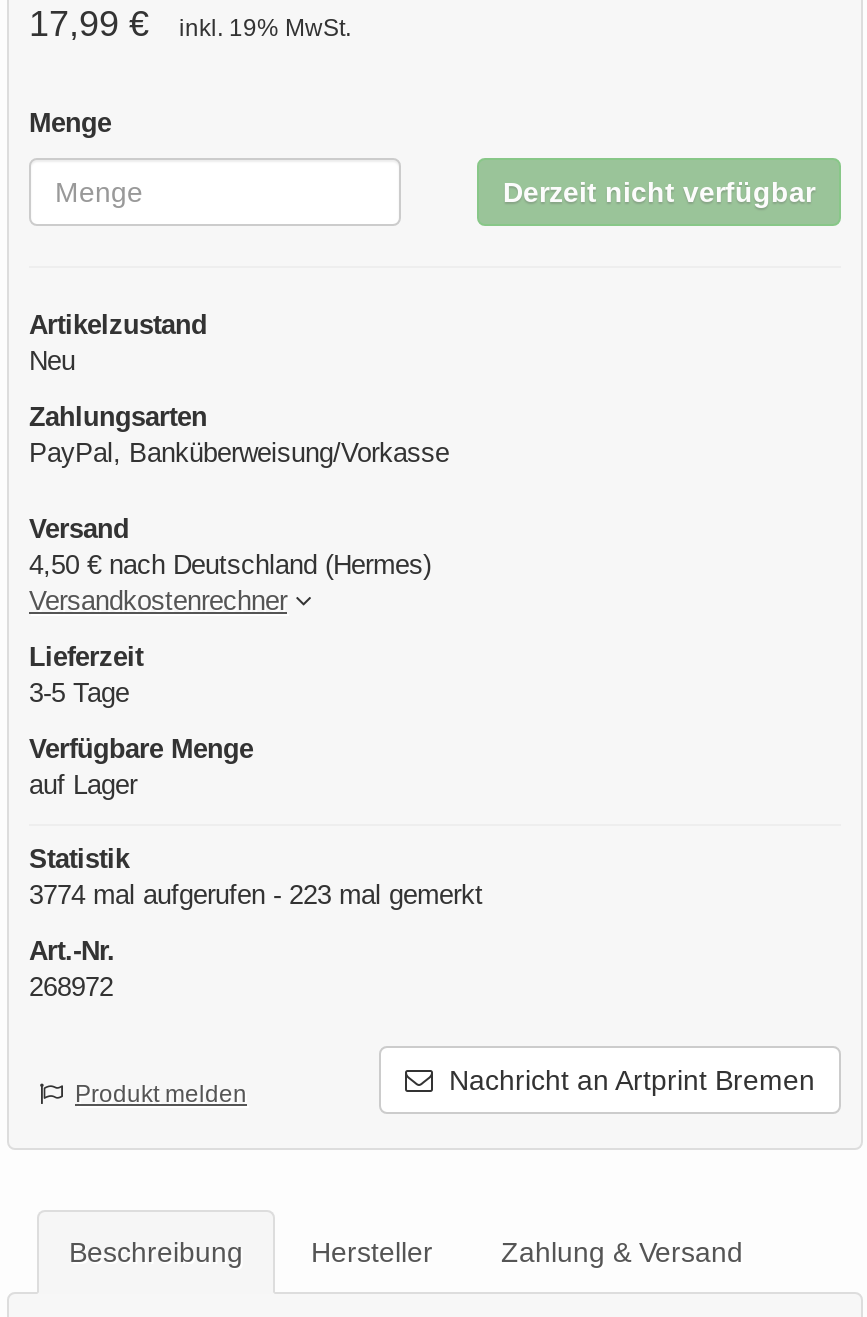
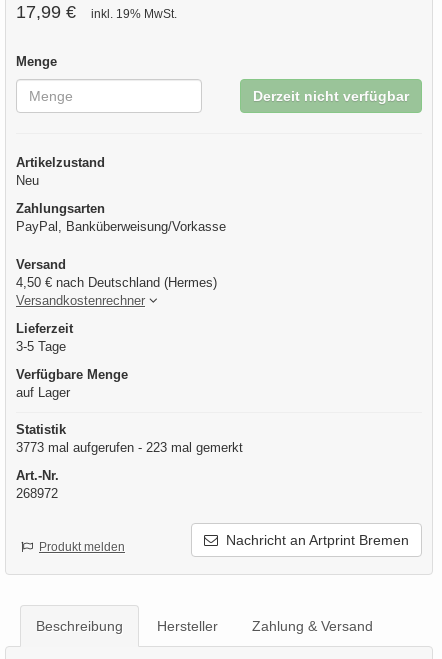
- 3774 mal aufgerufen - 223 mal gemerkt
+ 3773 mal aufgerufen - 223 mal gemerkt
